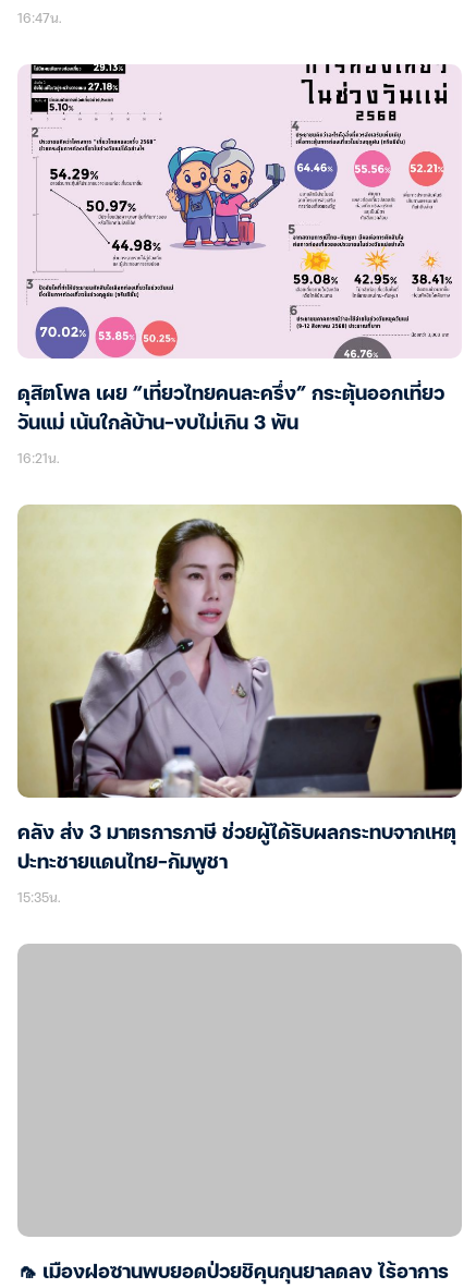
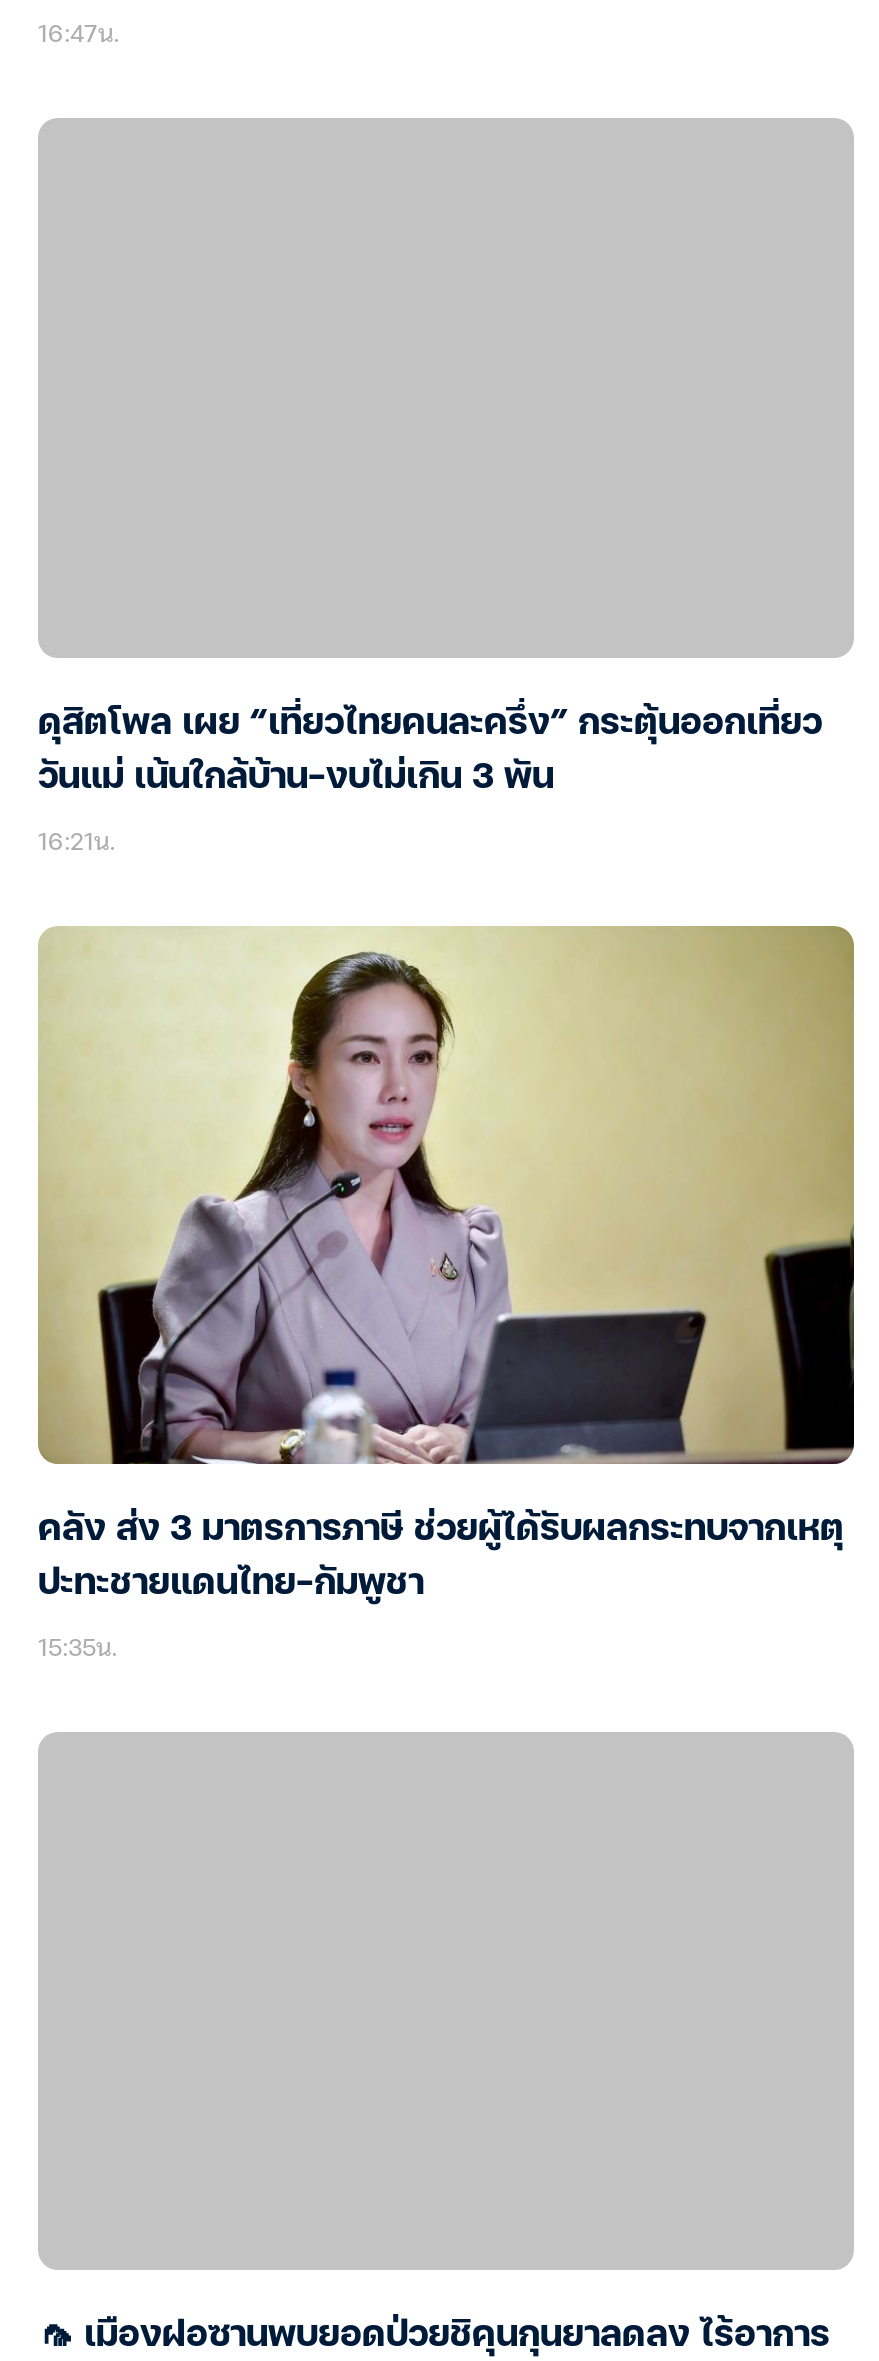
- [image]
